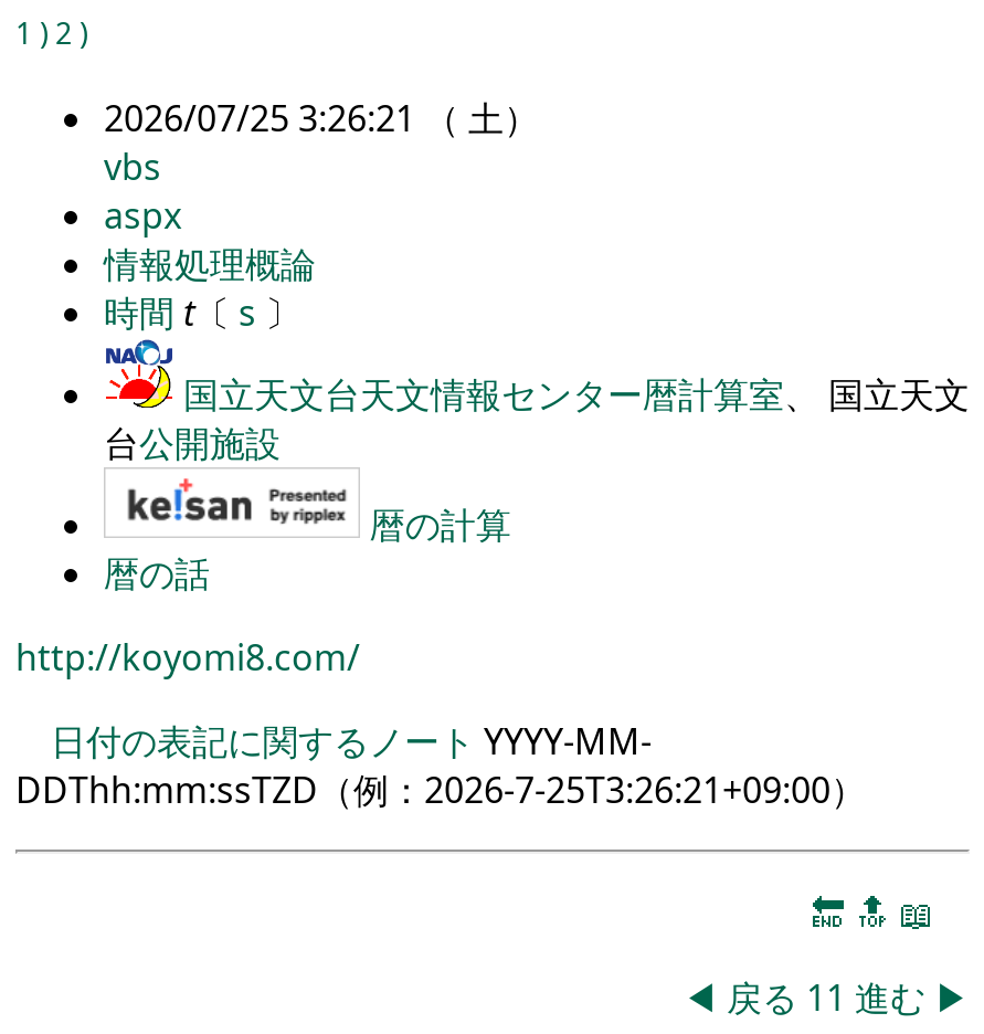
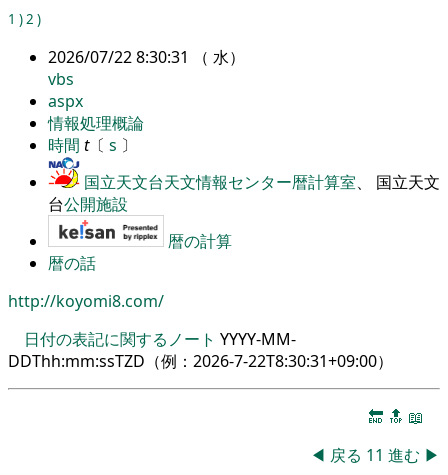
- 2026/07/25 3:26:21 （ 土）
+ 2026/07/22 8:30:31 （ 水）

- DDThh:mm:ssTZD（例：2026-7-25T3:26:21+09:00）
+ DDThh:mm:ssTZD（例：2026-7-22T8:30:31+09:00）
